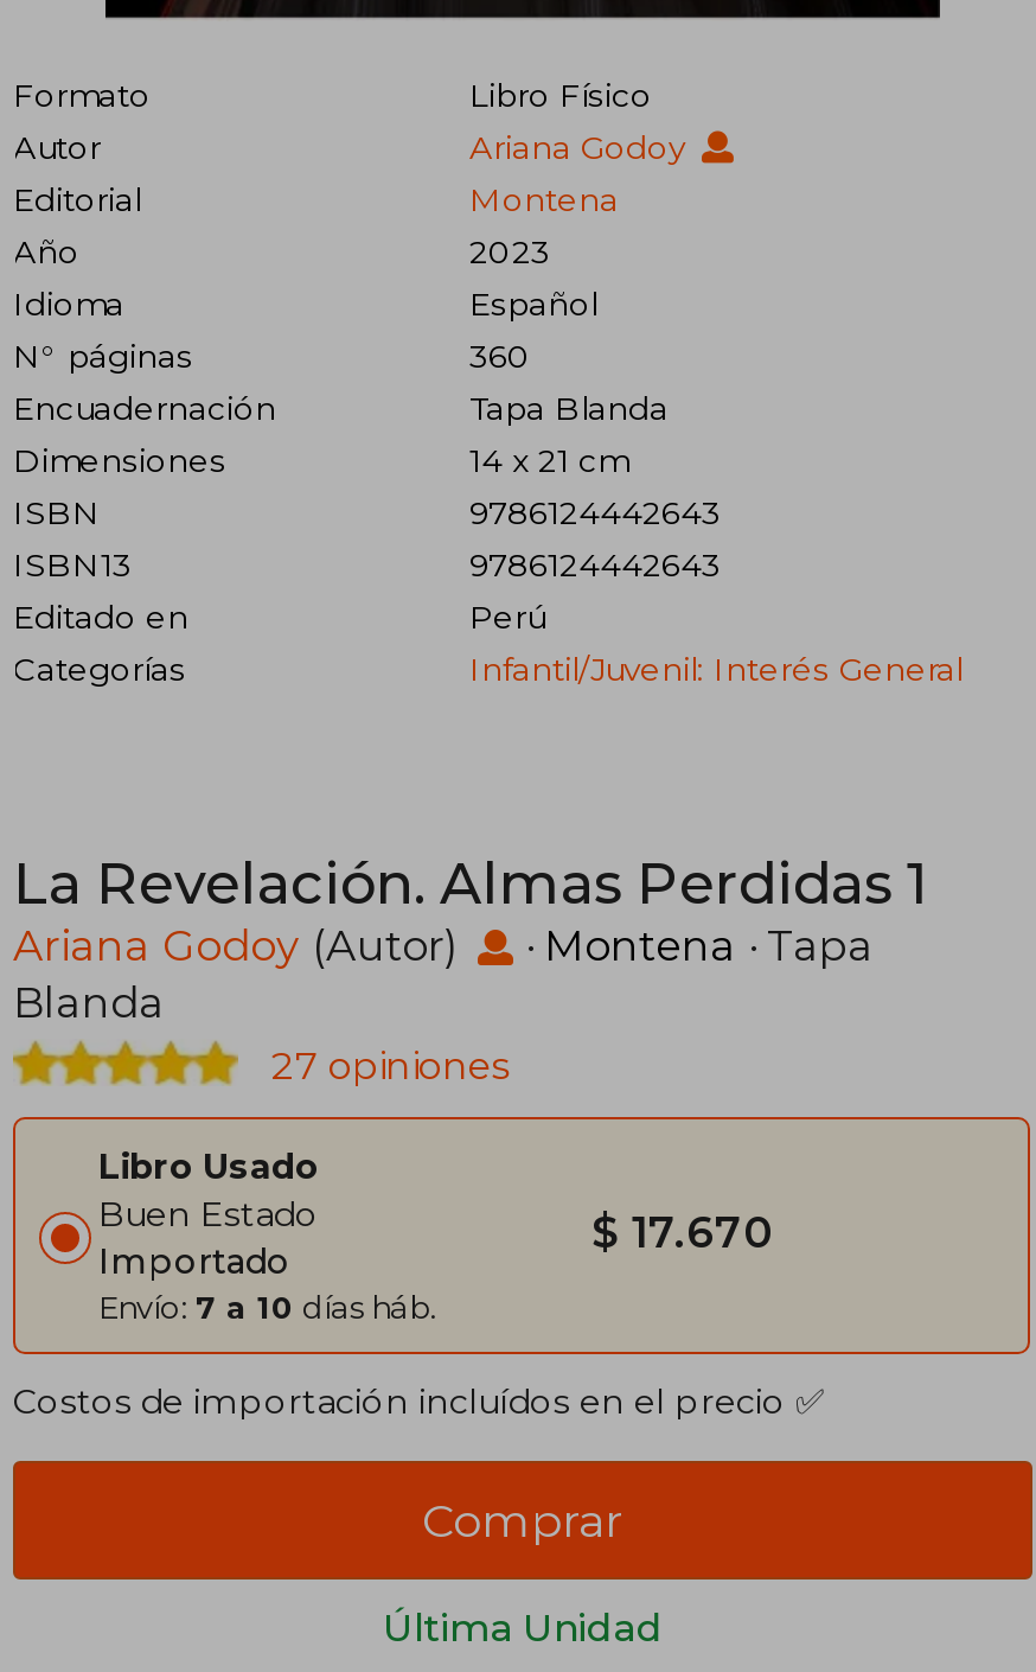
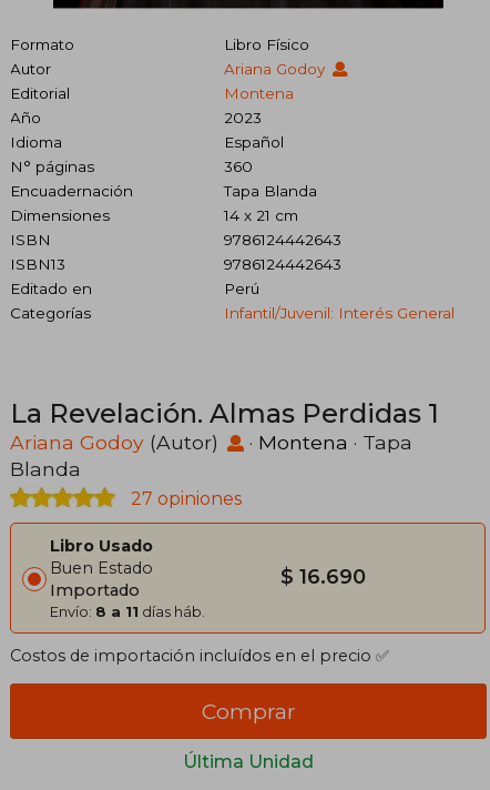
- $ 17.670
+ $ 16.690

- Envío: 7 a 10 días háb.
+ Envío: 8 a 11 días háb.
